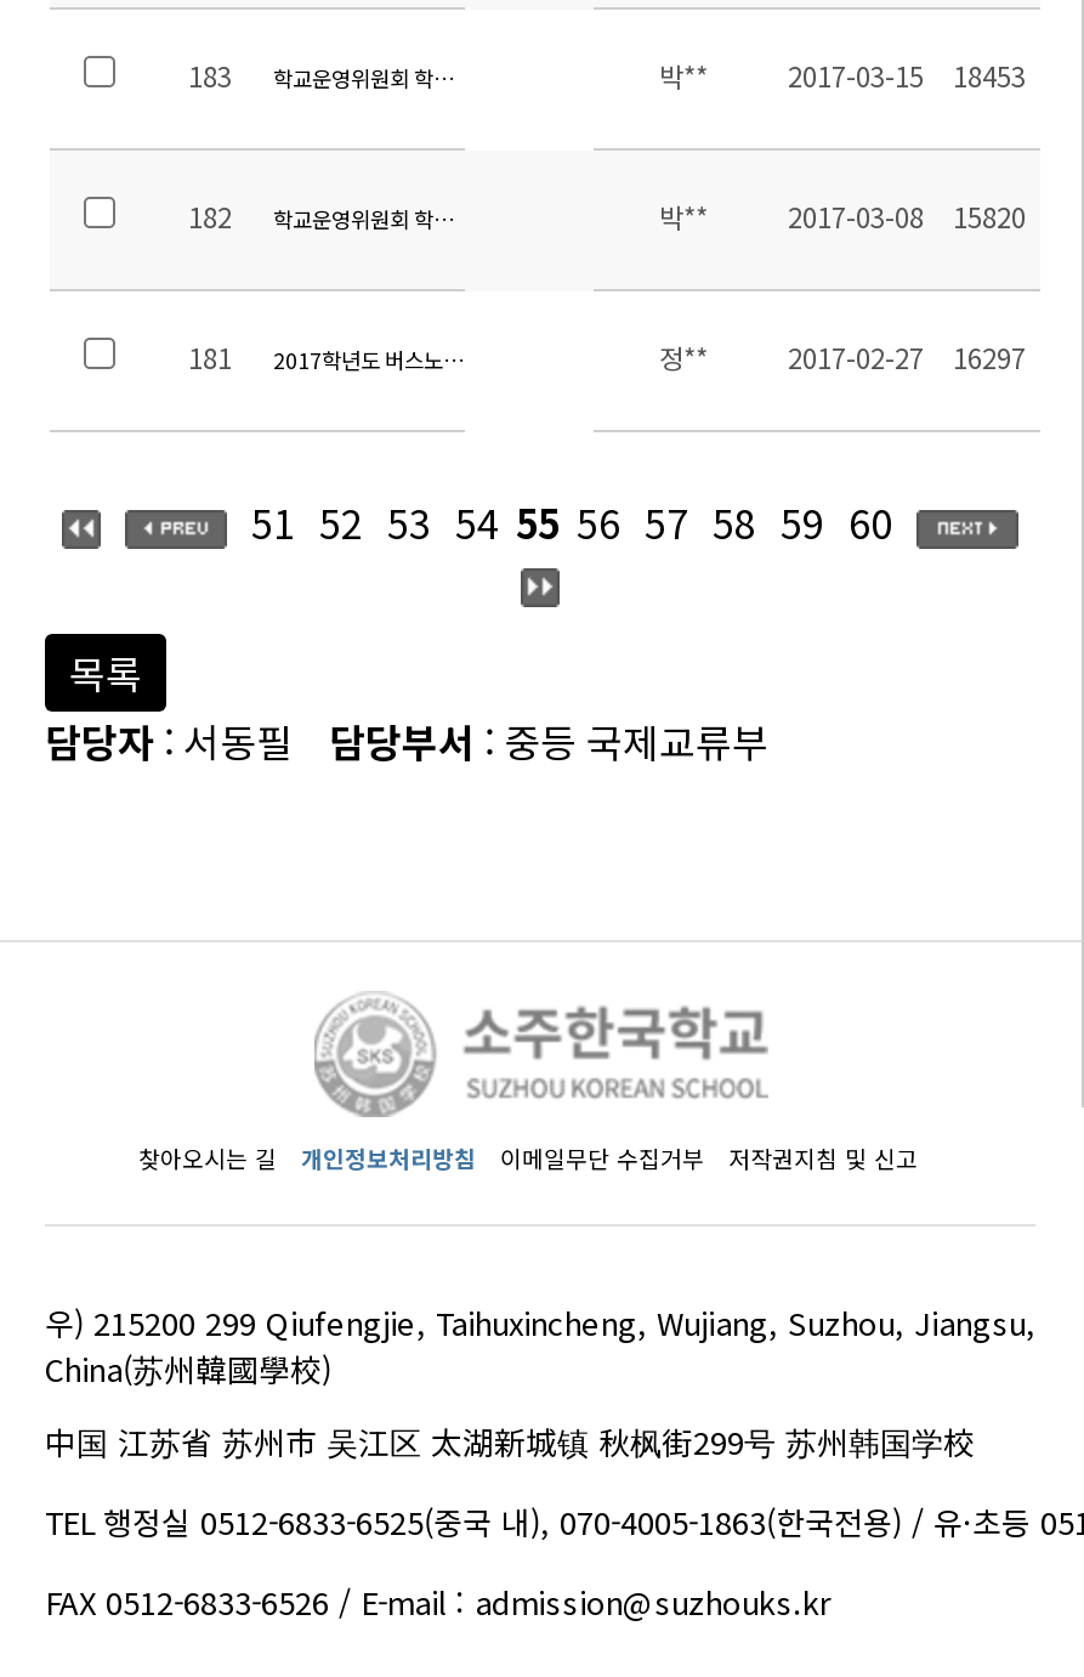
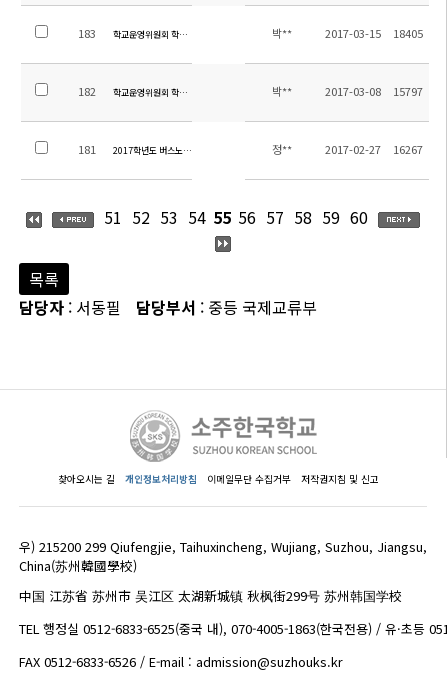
- 2017-03-15 18453
+ 2017-03-15 18405

- 2017-03-08 15820
+ 2017-03-08 15797

- 16297
+ 16267
